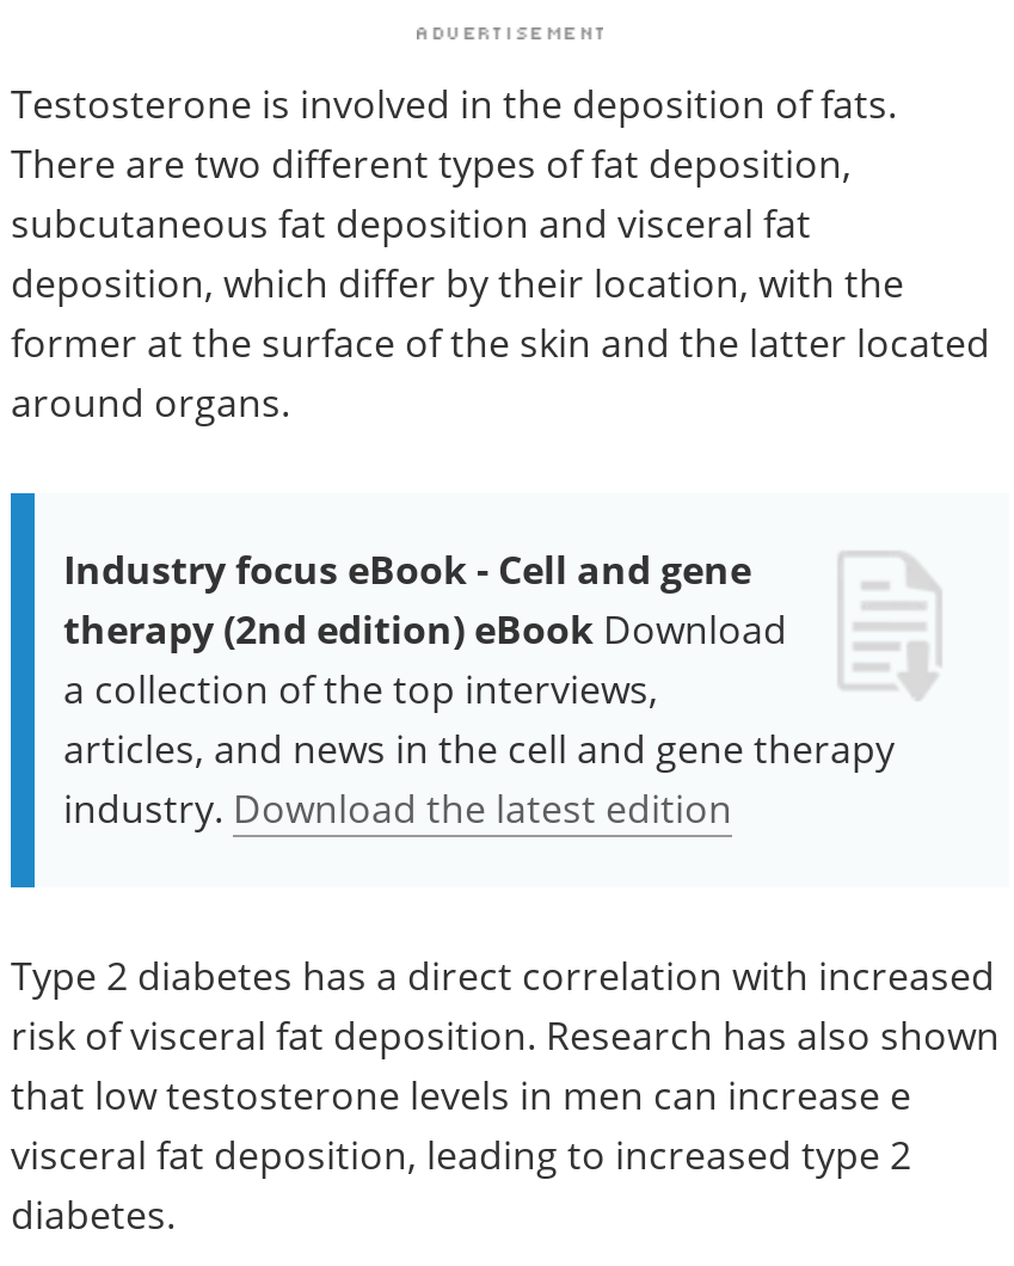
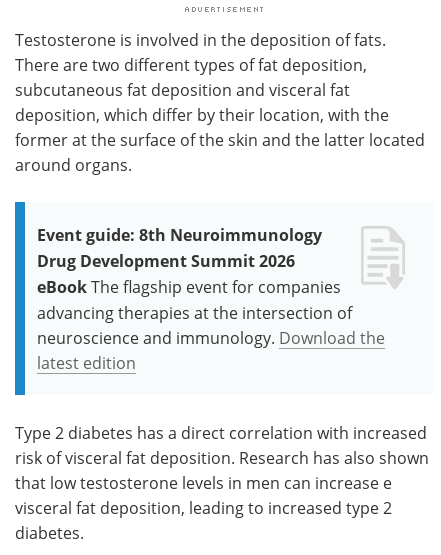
- Industry focus eBook - Cell and gene
- therapy (2nd edition) eBook Download
- a collection of the top interviews,
- articles, and news in the cell and gene therapy
- industry. Download the latest edition
+ Event guide: 8th Neuroimmunology
+ Drug Development Summit 2026
+ eBook The flagship event for companies
+ advancing therapies at the intersection of
+ neuroscience and immunology. Download the
+ latest edition
